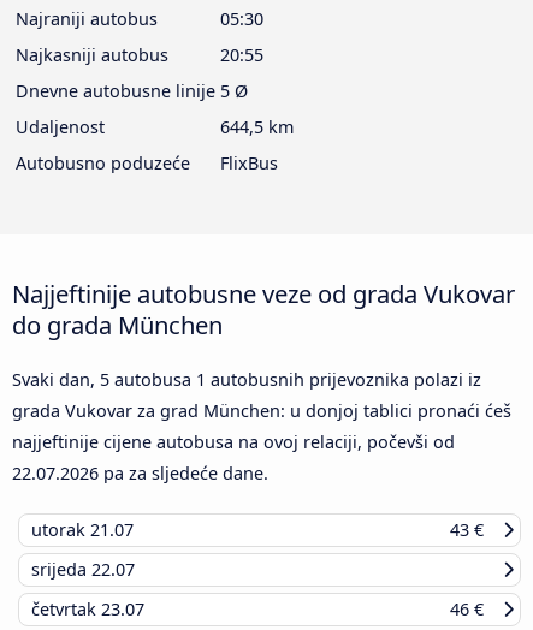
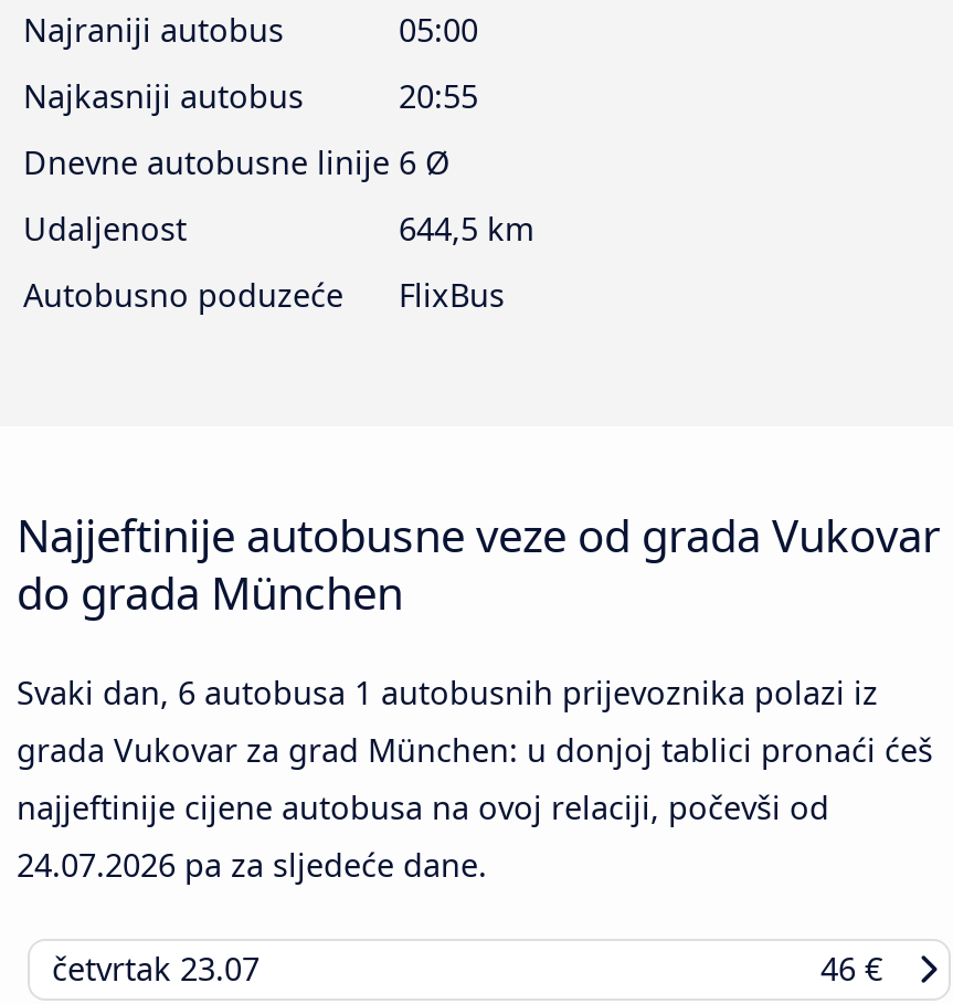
- 05:30
+ 05:00

- Dnevne autobusne linije 5 Ø
+ Dnevne autobusne linije 6 Ø

- Svaki dan, 5 autobusa 1 autobusnih prijevoznika polazi iz
+ Svaki dan, 6 autobusa 1 autobusnih prijevoznika polazi iz

- 22.07.2026 pa za sljedeće dane.
- utorak 21.07
- 43 €
- srijeda 22.07
+ 24.07.2026 pa za sljedeće dane.
